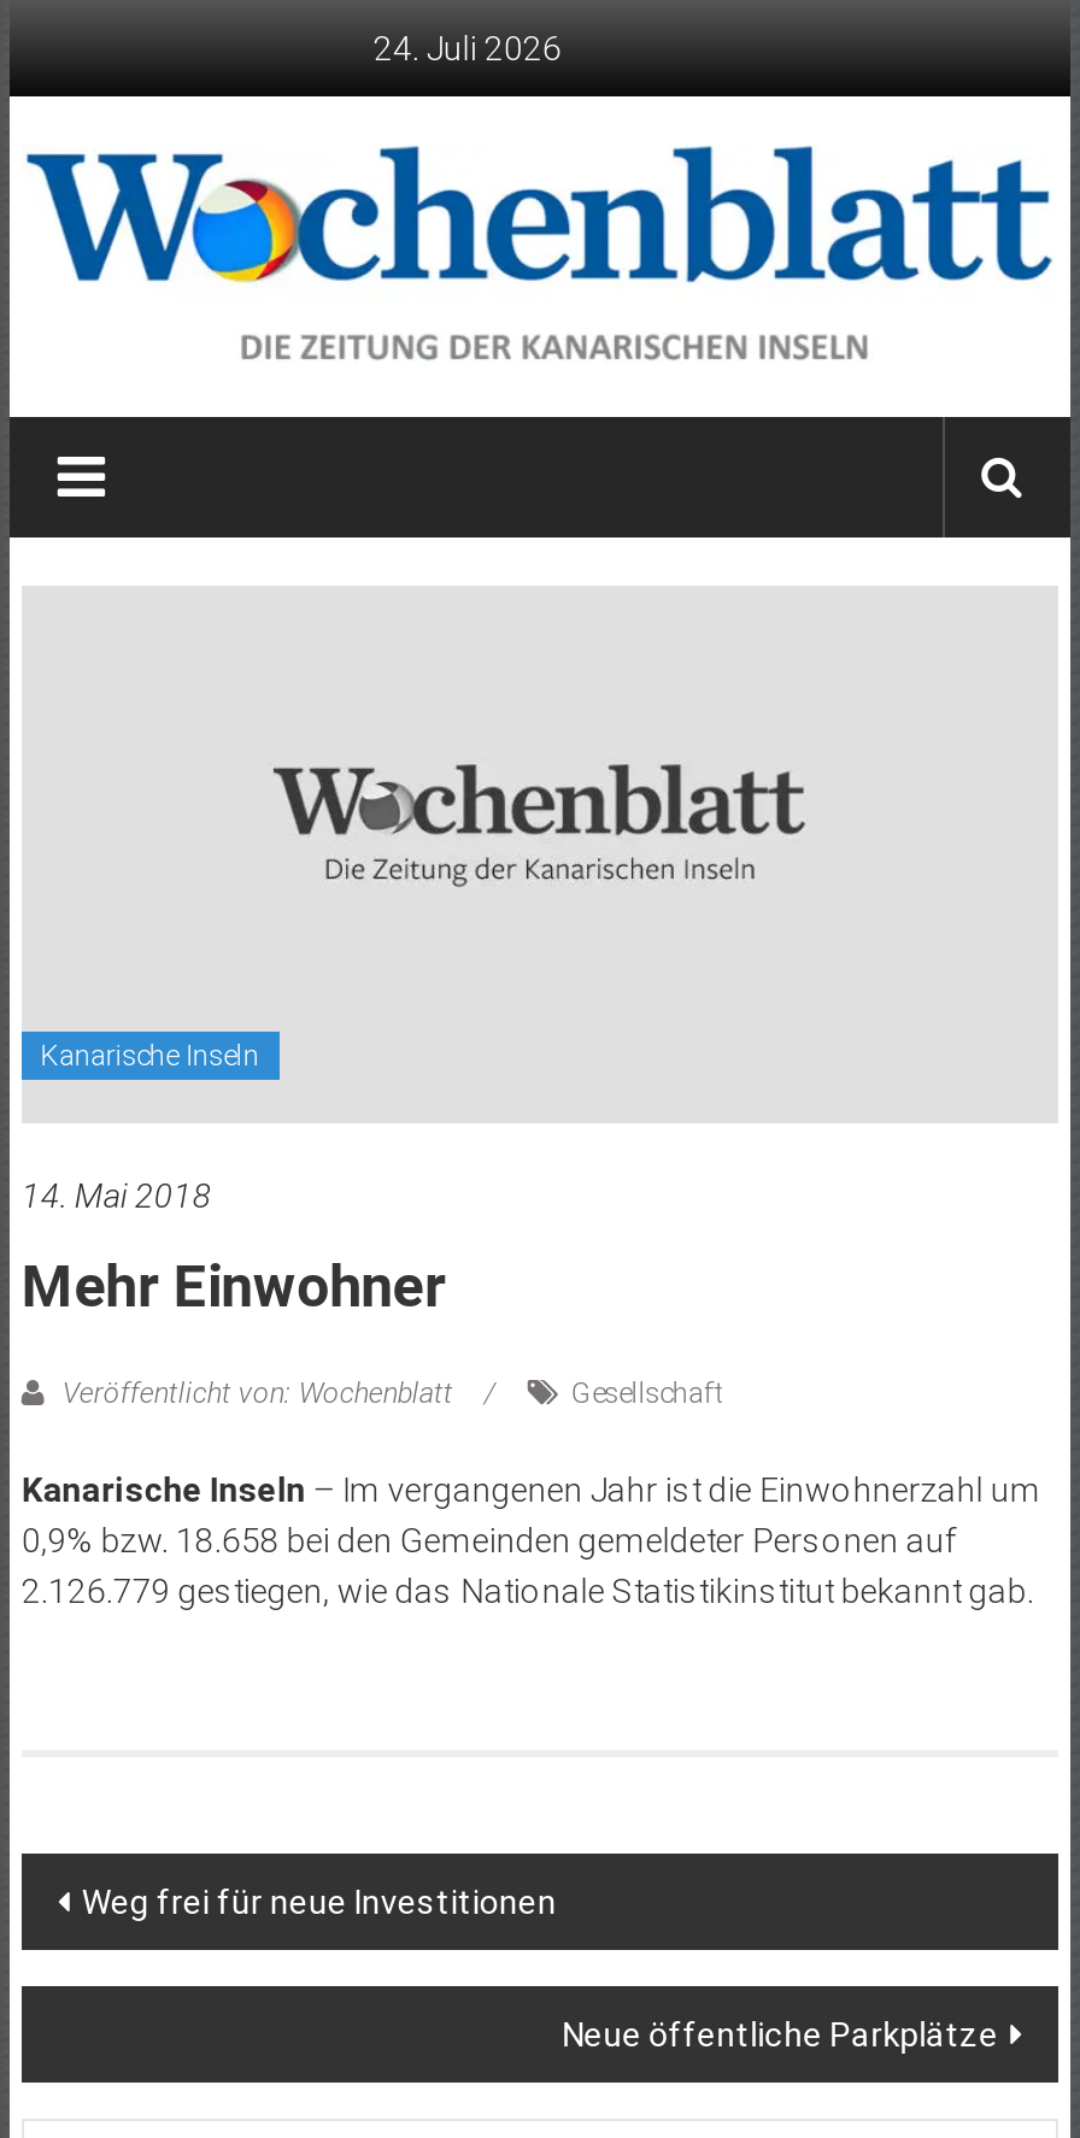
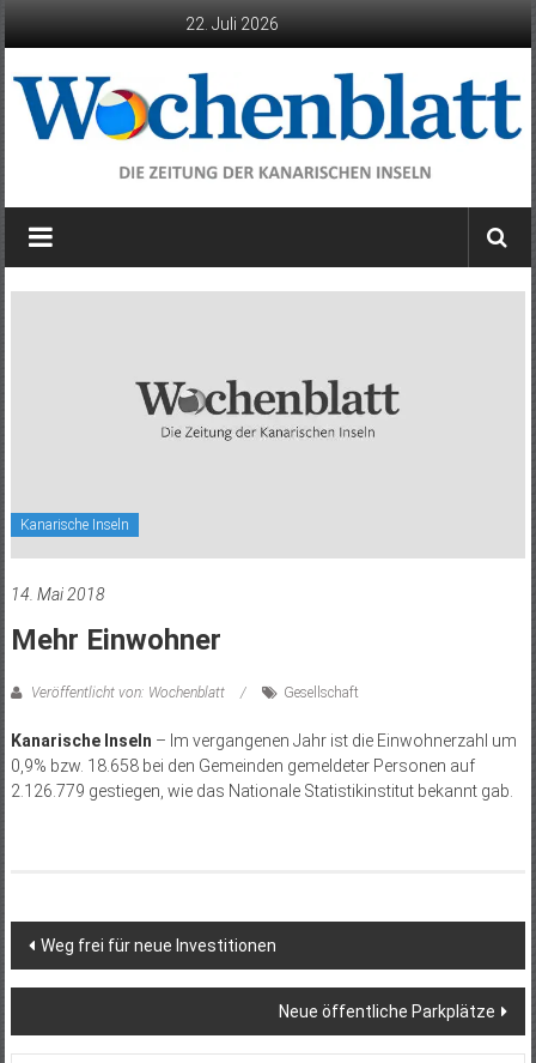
- 24. Juli 2026
+ 22. Juli 2026
